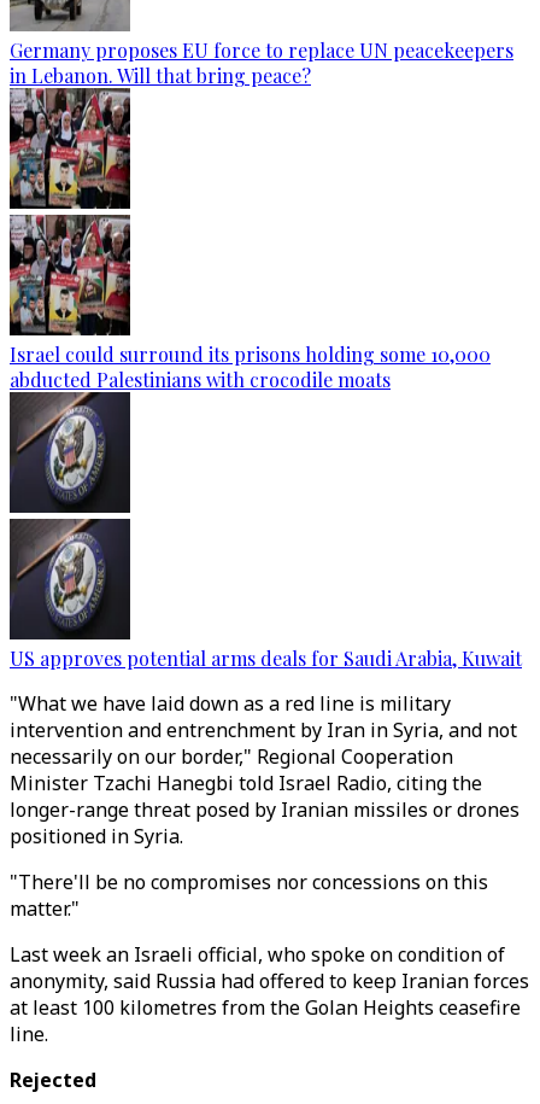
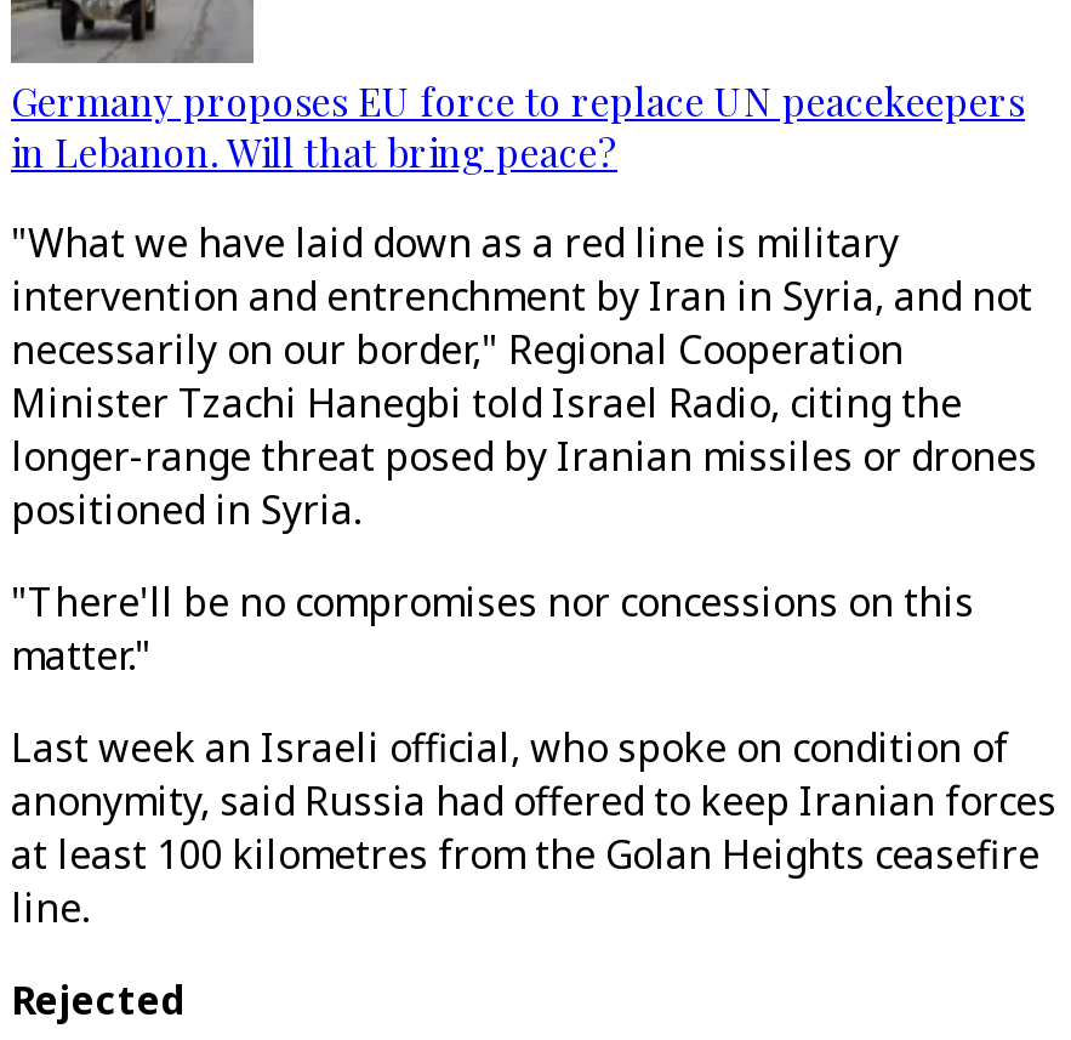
- [image]
- Israel could surround its prisons holding some 10,000
- abducted Palestinians with crocodile moats

- [image]
- US approves potential arms deals for Saudi Arabia, Kuwait
